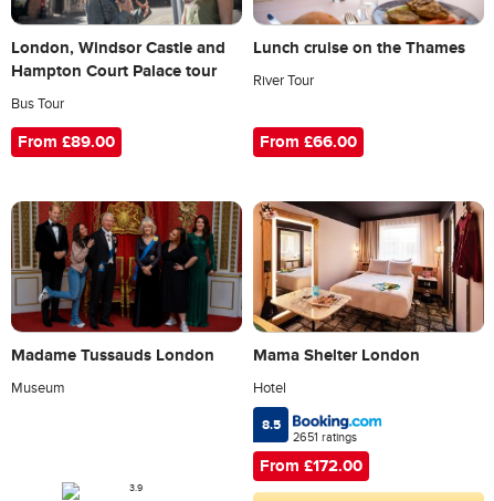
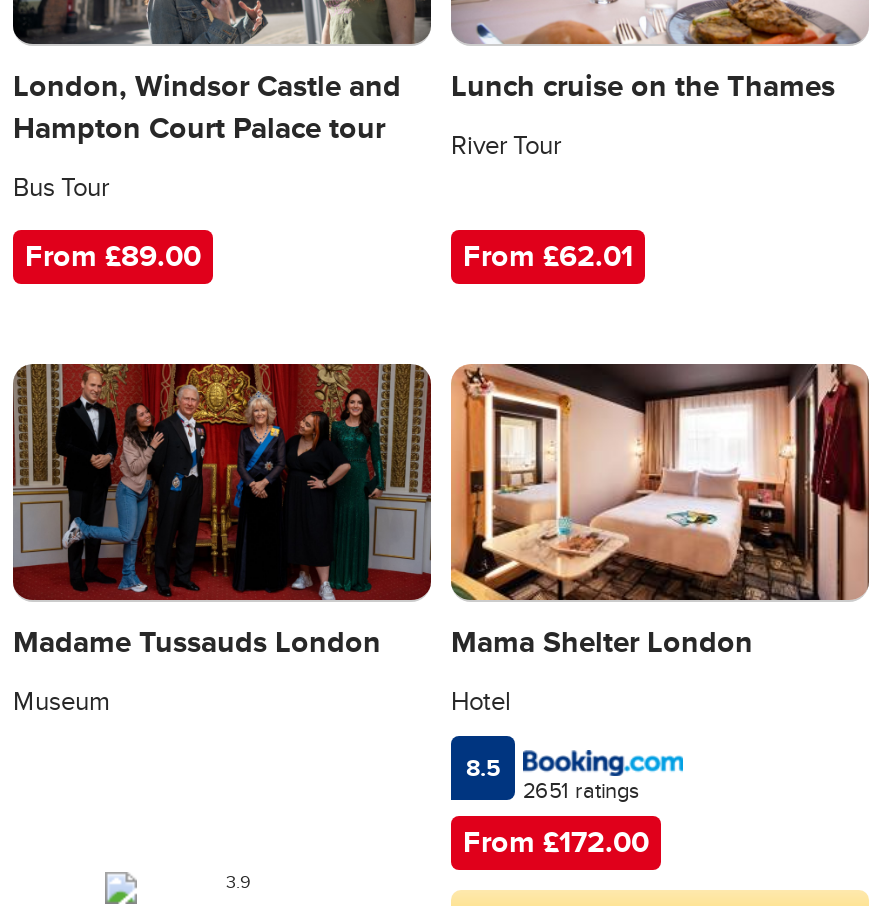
- From £66.00
+ From £62.01
